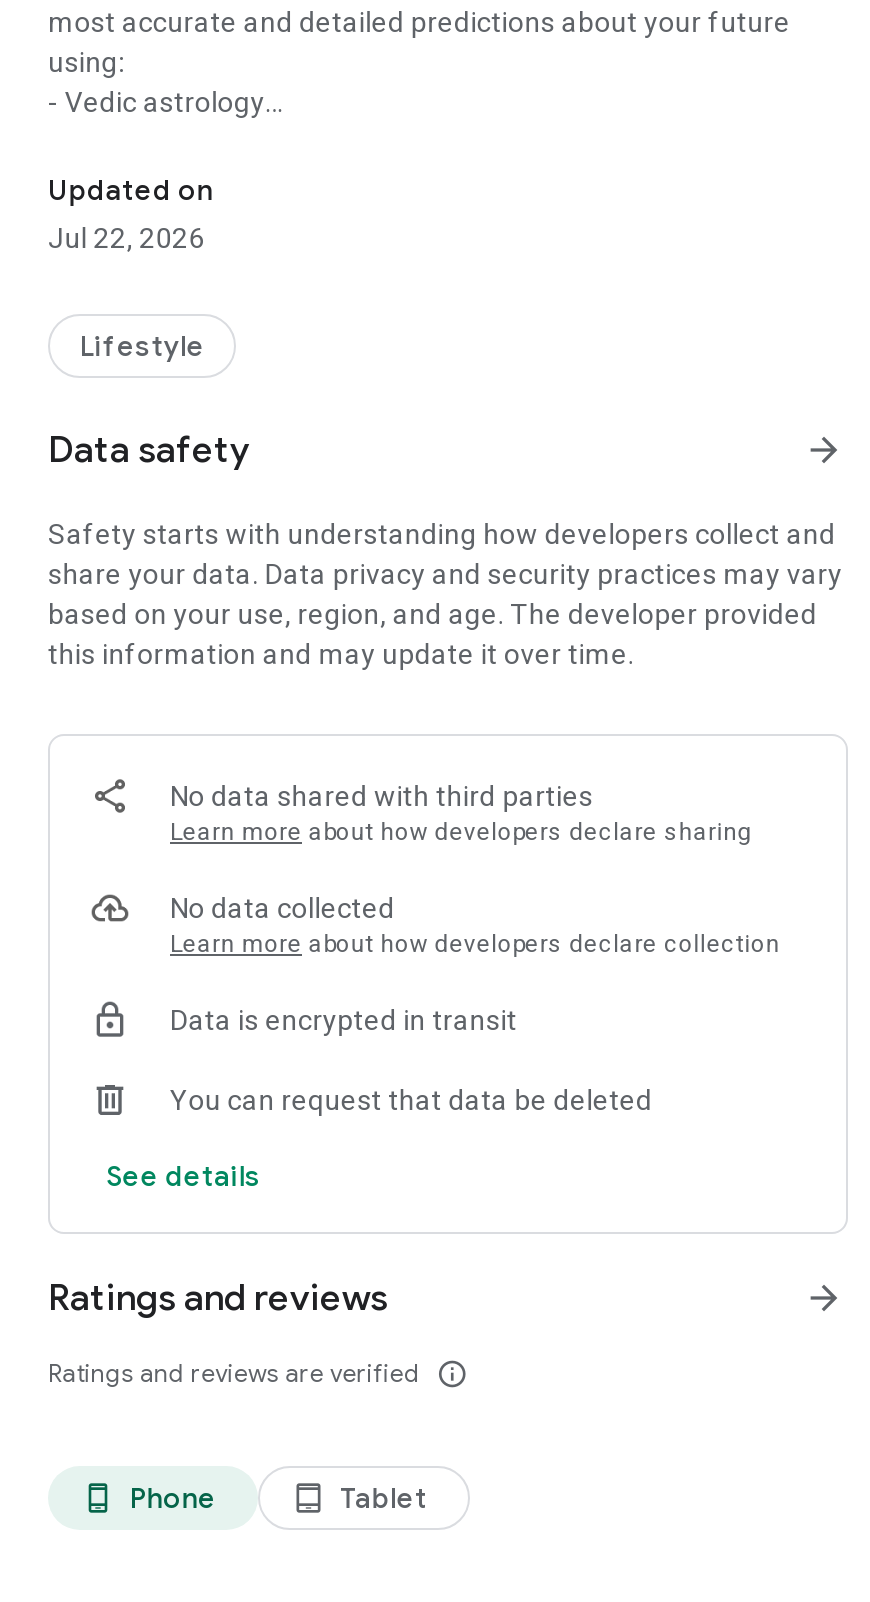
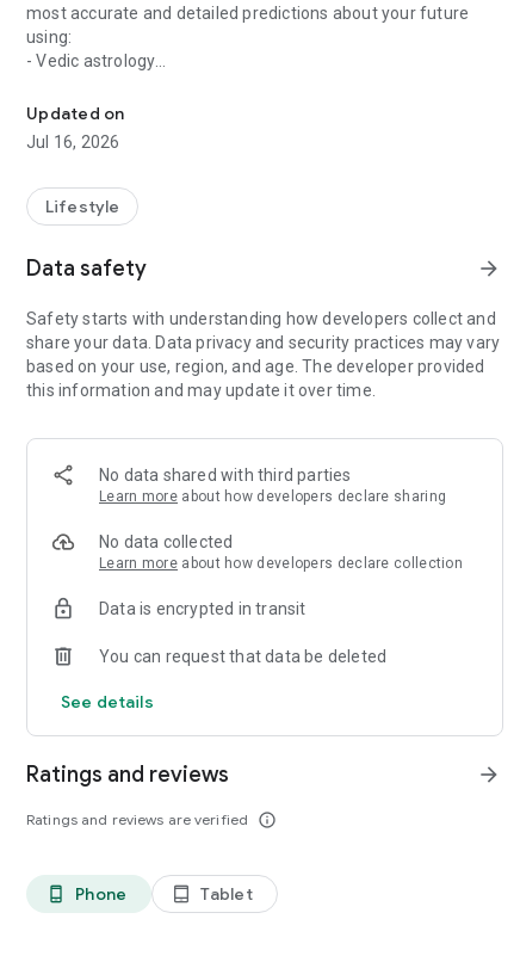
- Jul 22, 2026
+ Jul 16, 2026
